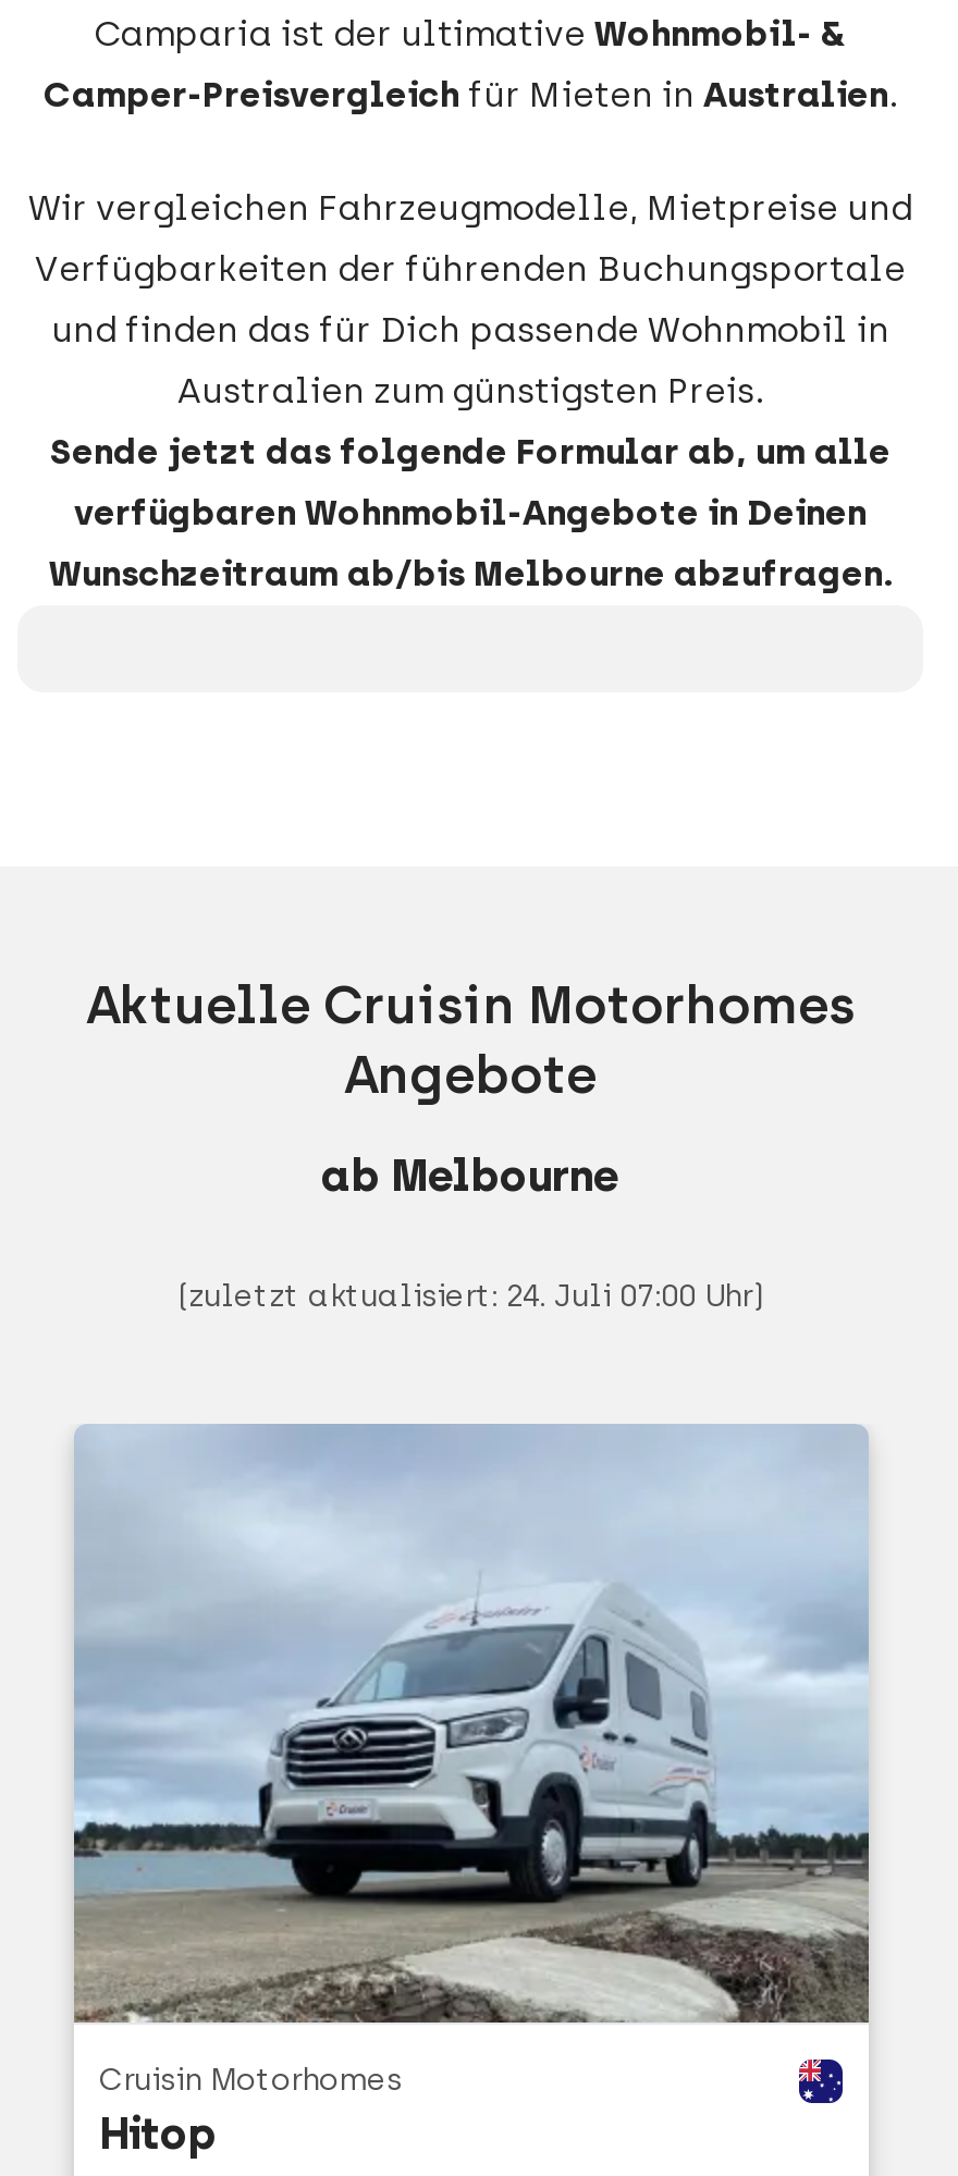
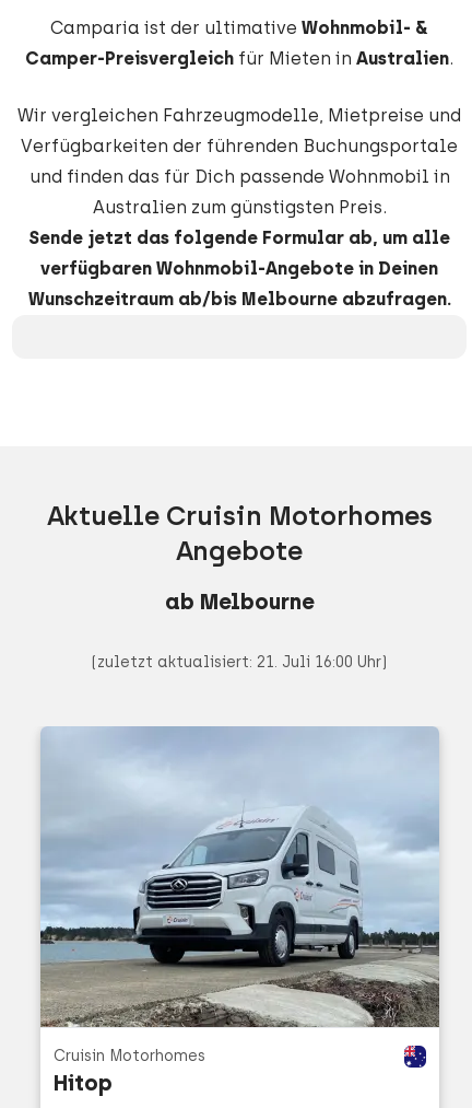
- (zuletzt aktualisiert: 24. Juli 07:00 Uhr)
+ (zuletzt aktualisiert: 21. Juli 16:00 Uhr)
